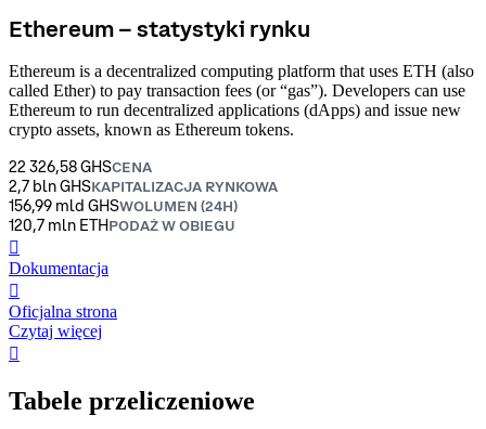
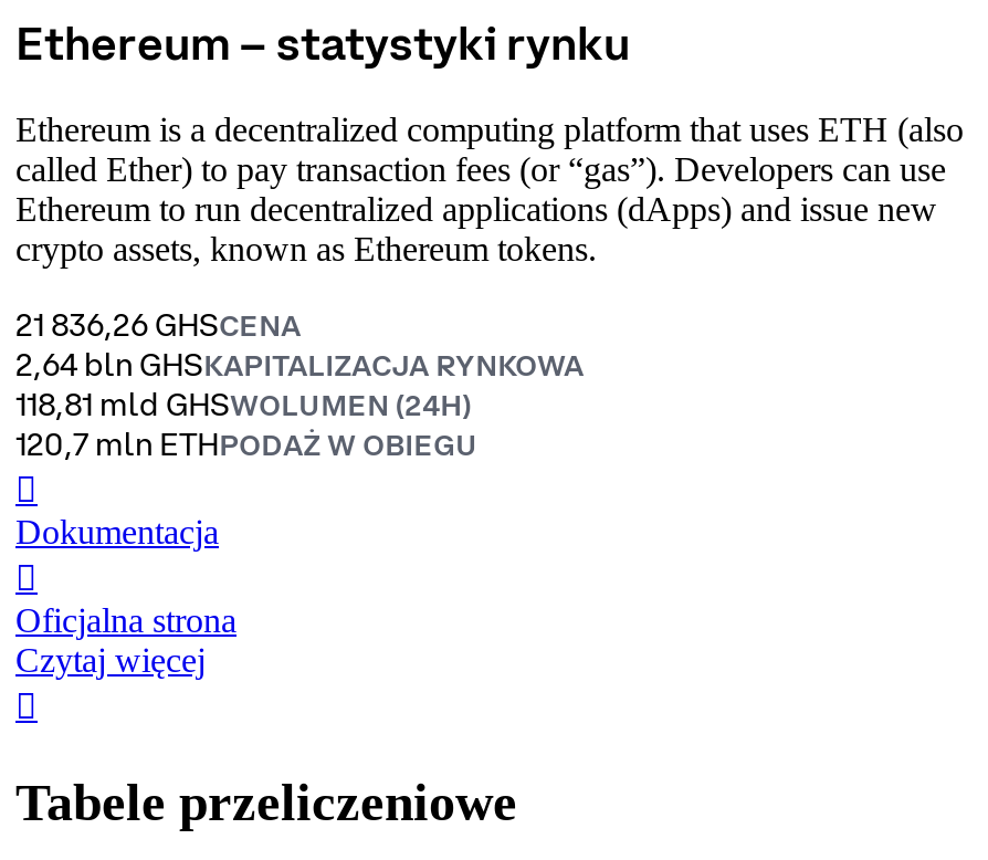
- 22 326,58 GHSCENA
+ 21 836,26 GHSCENA

- 2,7 bln GHSKAPITALIZACJA RYNKOWA
+ 2,64 bln GHSKAPITALIZACJA RYNKOWA

- 156,99 mld GHSWOLUMEN (24H)
+ 118,81 mld GHSWOLUMEN (24H)
